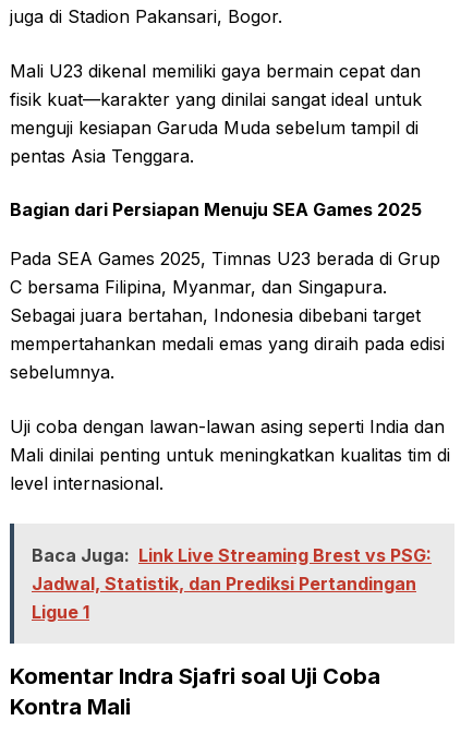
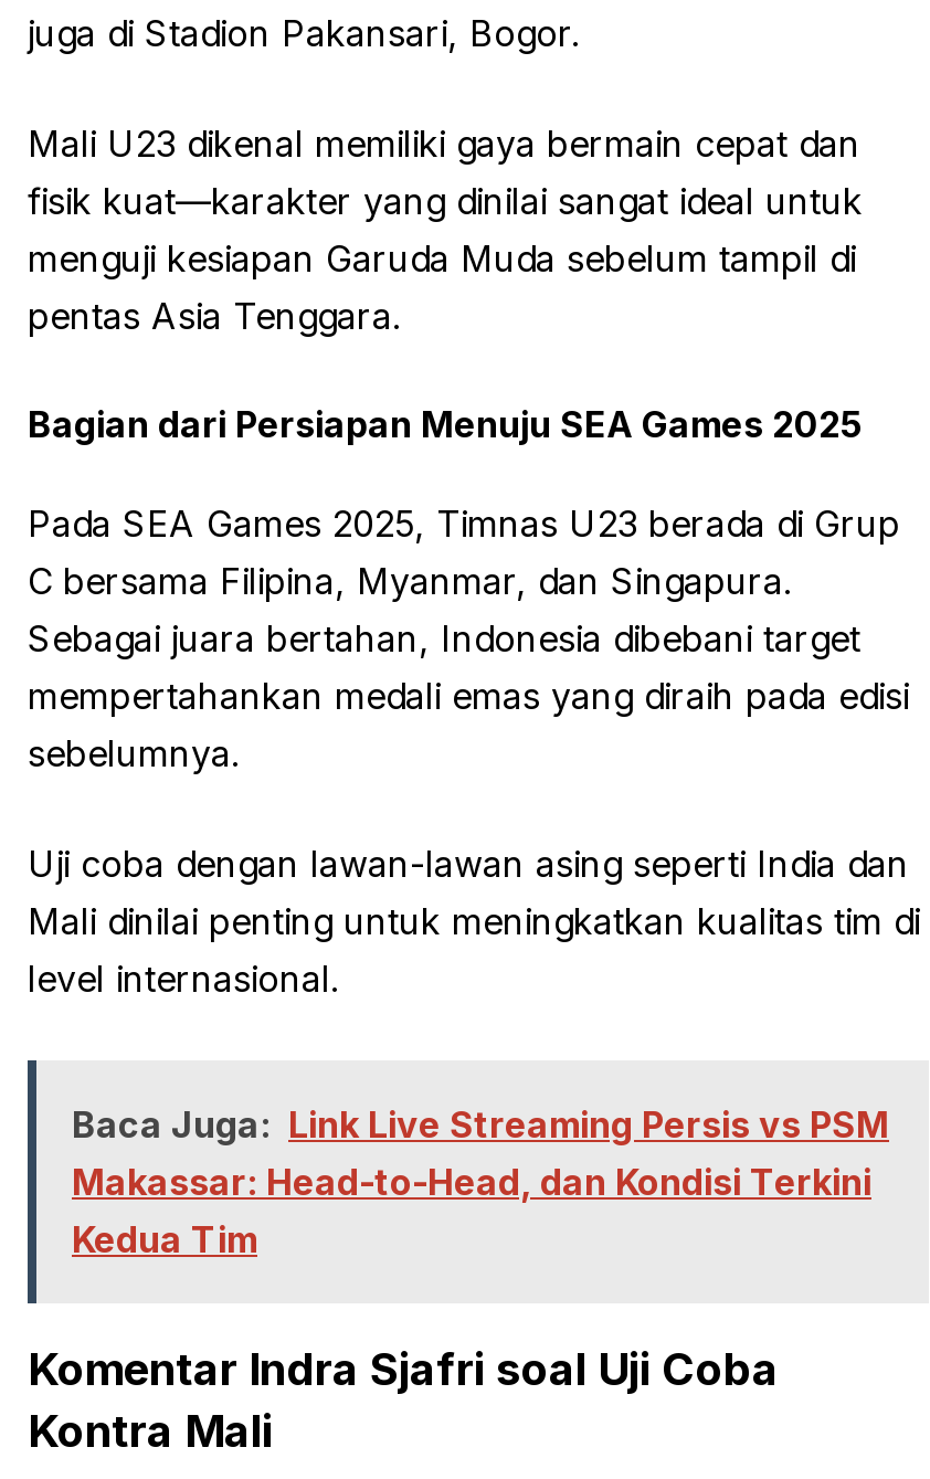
- Baca Juga: Link Live Streaming Brest vs PSG:
- Jadwal, Statistik, dan Prediksi Pertandingan
- Ligue 1
+ Baca Juga: Link Live Streaming Persis vs PSM
+ Makassar: Head-to-Head, dan Kondisi Terkini
+ Kedua Tim
